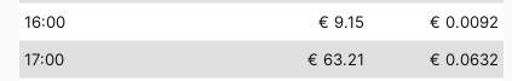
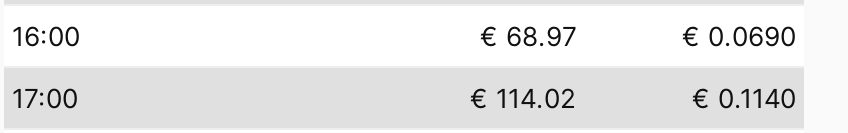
- € 9.15
+ € 68.97

- € 0.0092
+ € 0.0690

- € 63.21
+ € 114.02

- € 0.0632
+ € 0.1140
